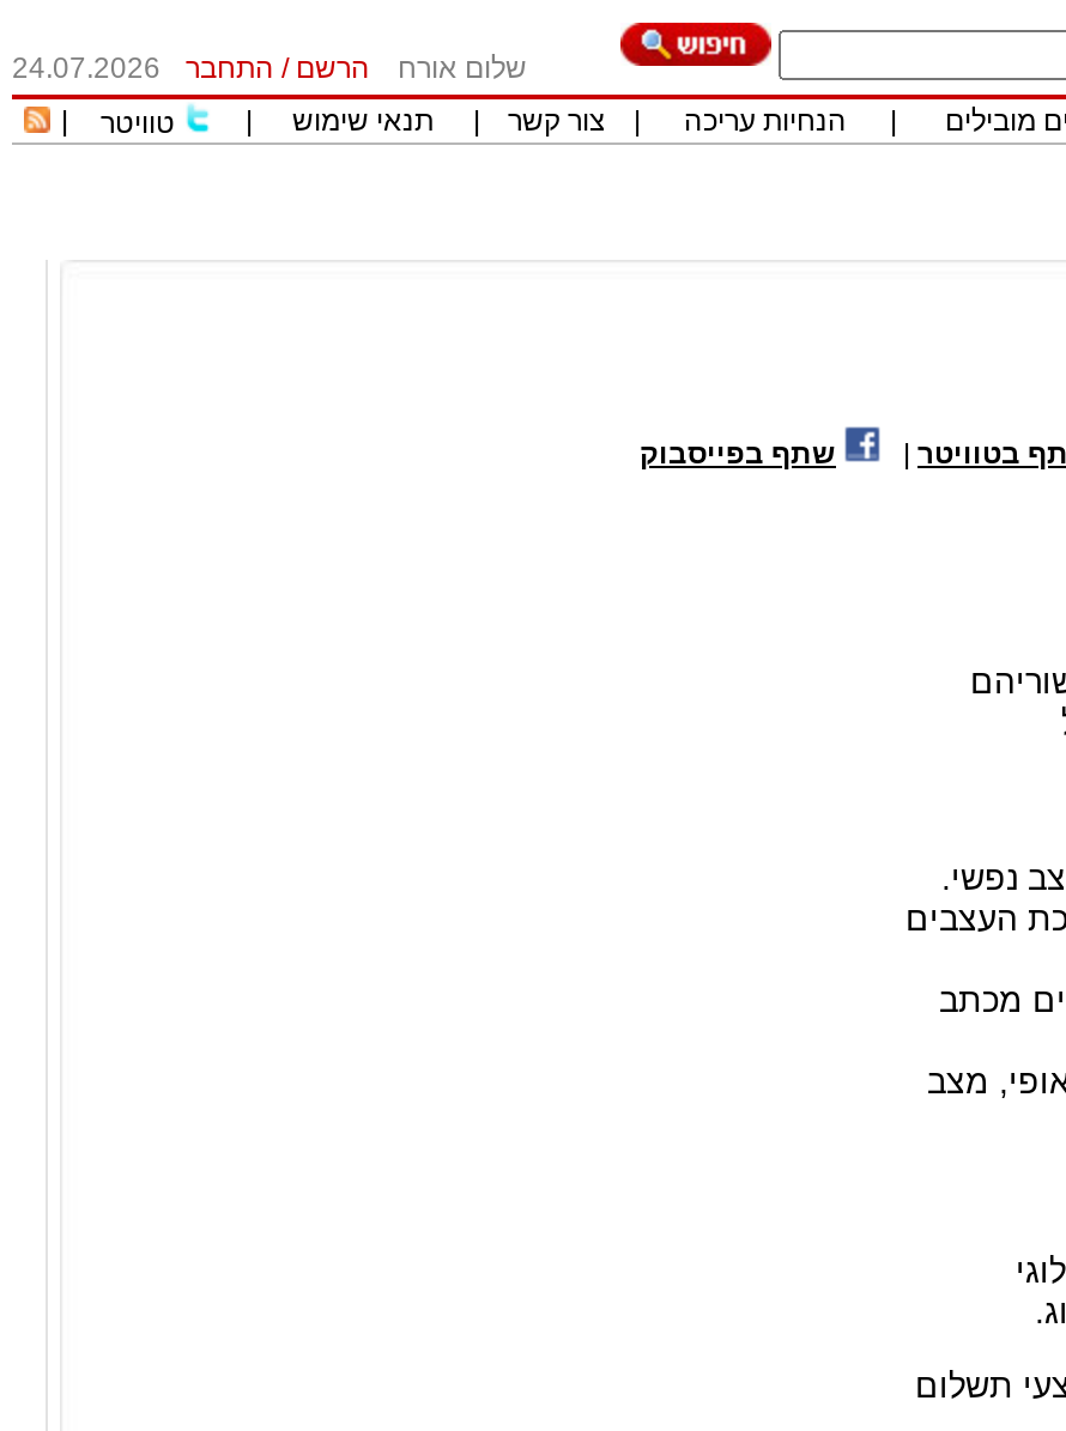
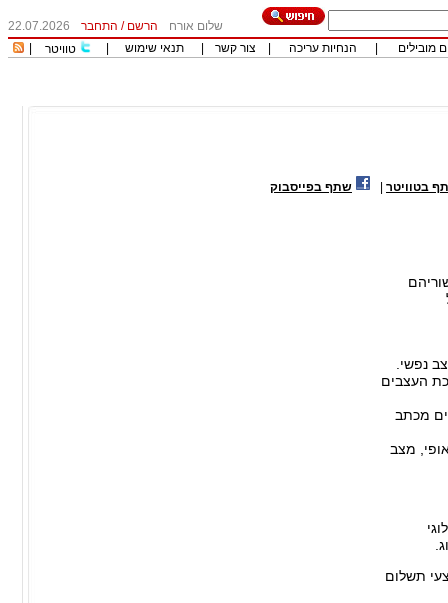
- שלום אורח הרשם / התחבר 24.07.2026
+ שלום אורח הרשם / התחבר 22.07.2026
